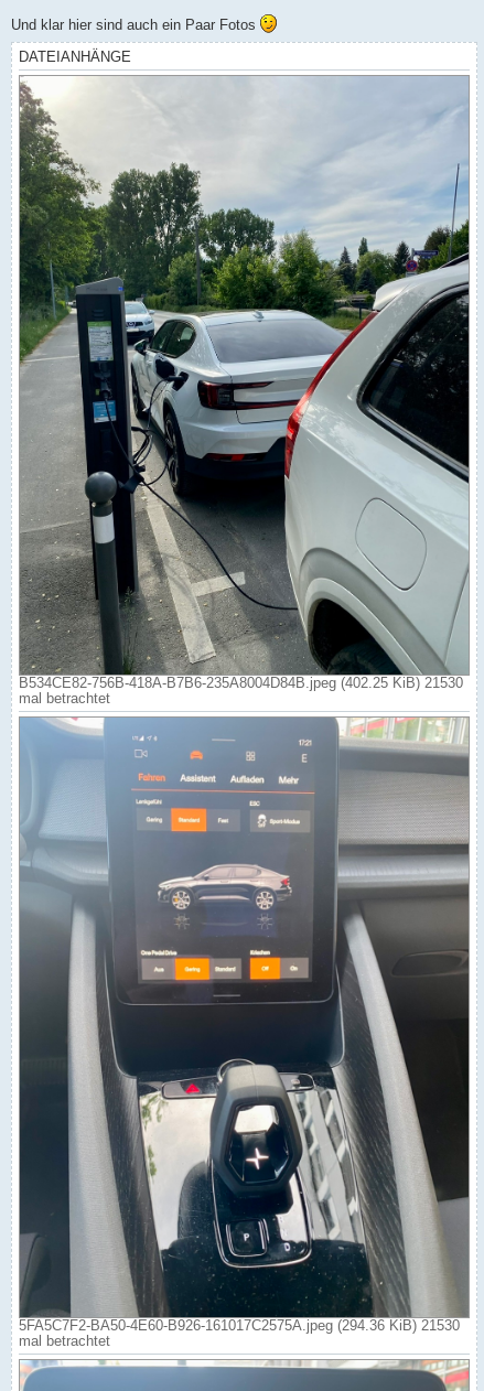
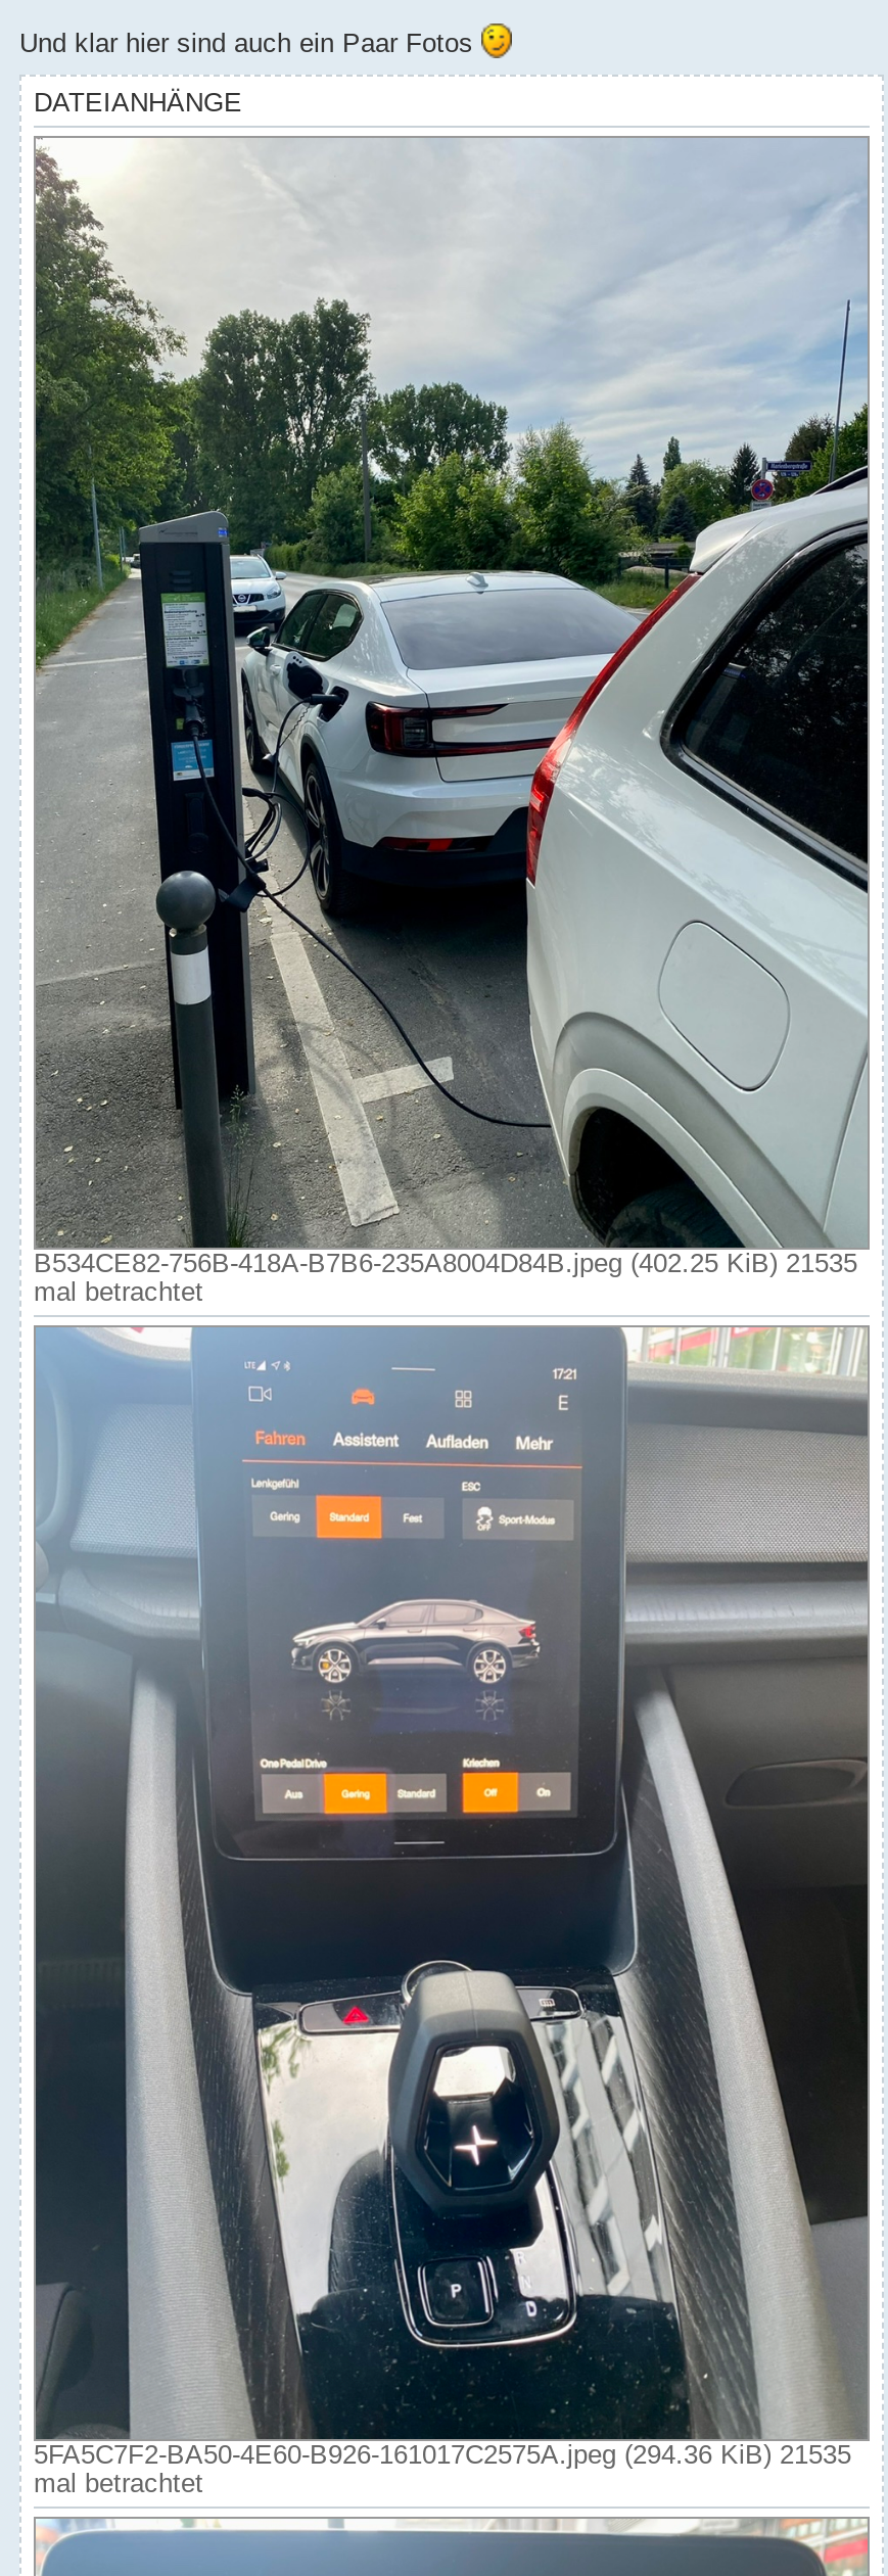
- B534CE82-756B-418A-B7B6-235A8004D84B.jpeg (402.25 KiB) 21530
+ B534CE82-756B-418A-B7B6-235A8004D84B.jpeg (402.25 KiB) 21535

- 5FA5C7F2-BA50-4E60-B926-161017C2575A.jpeg (294.36 KiB) 21530
+ 5FA5C7F2-BA50-4E60-B926-161017C2575A.jpeg (294.36 KiB) 21535
